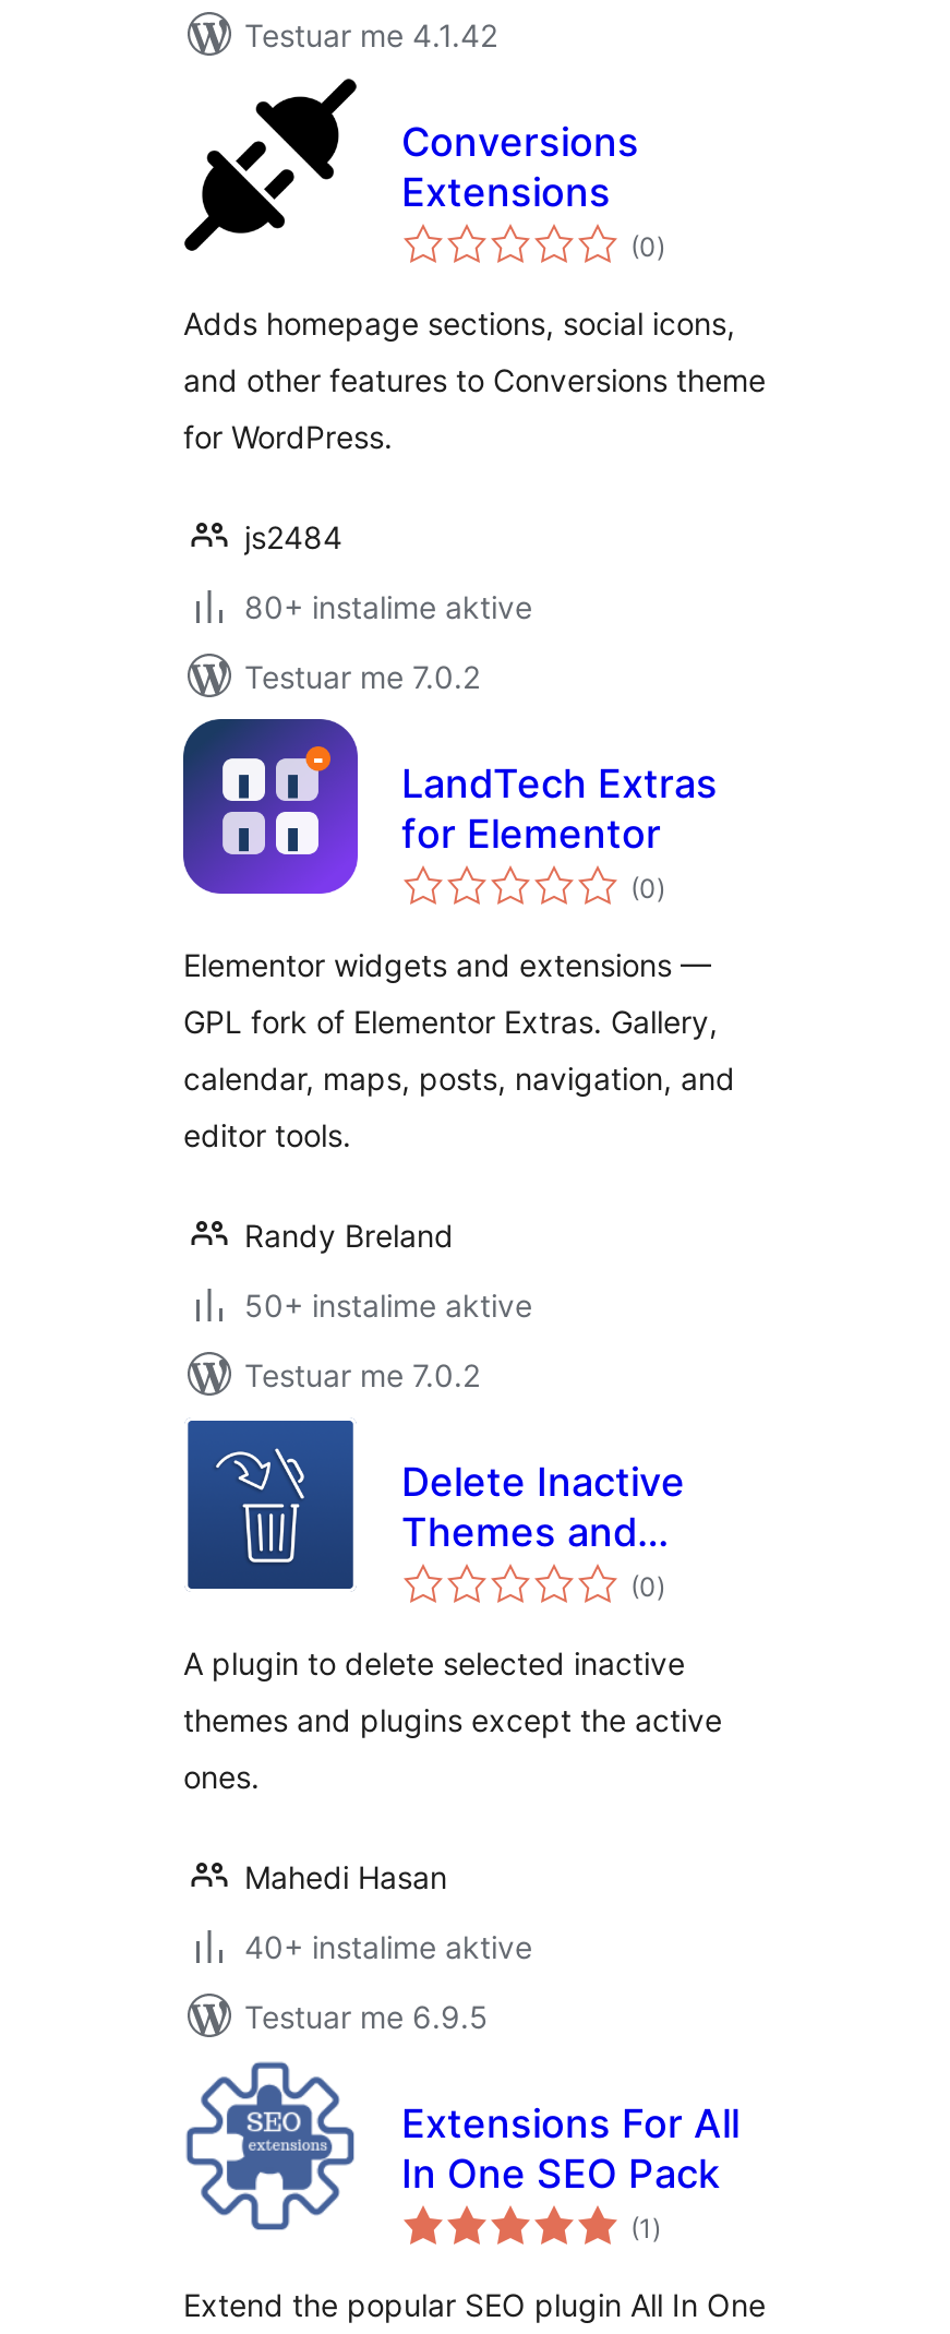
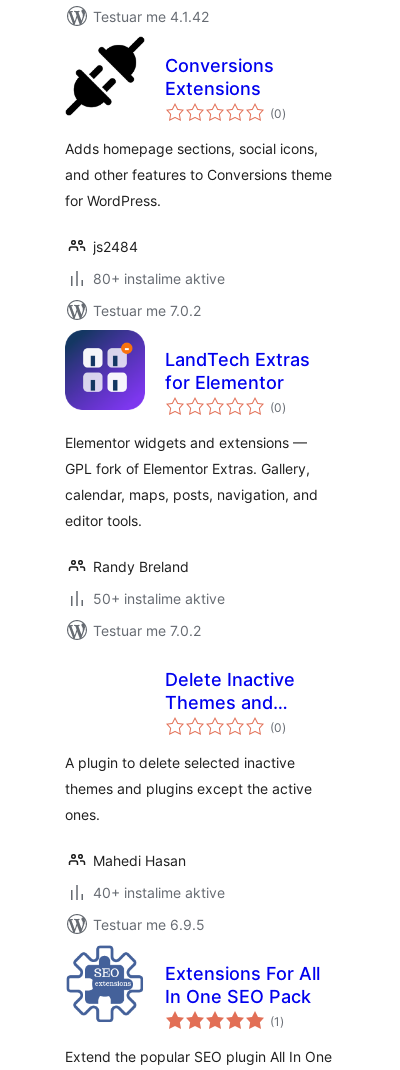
- [image]
